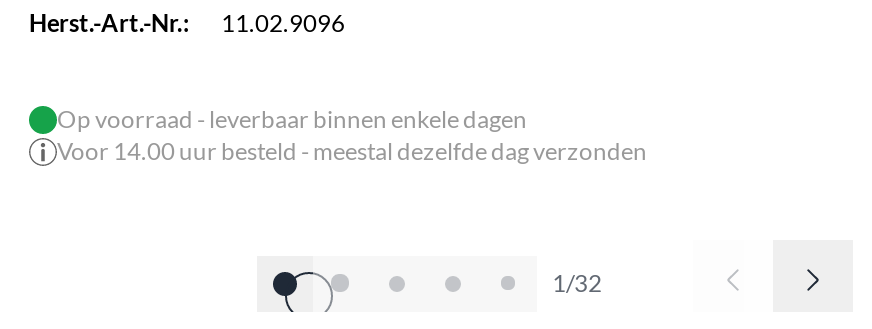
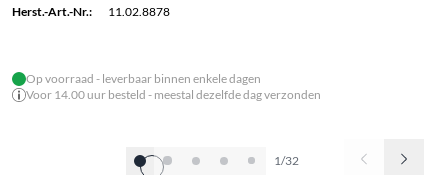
- Herst.-Art.-Nr.: 11.02.9096
+ Herst.-Art.-Nr.: 11.02.8878
